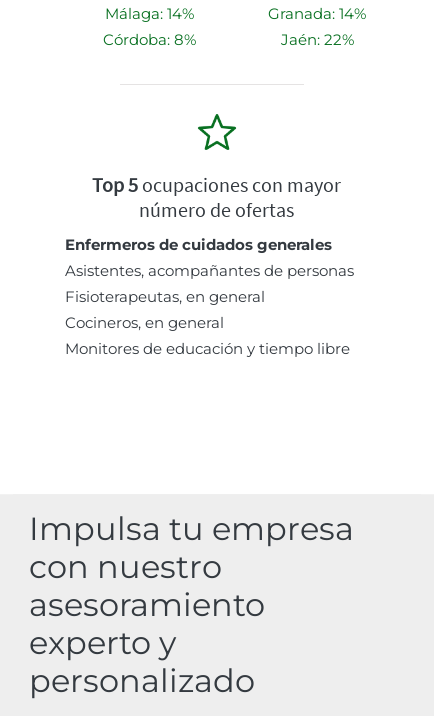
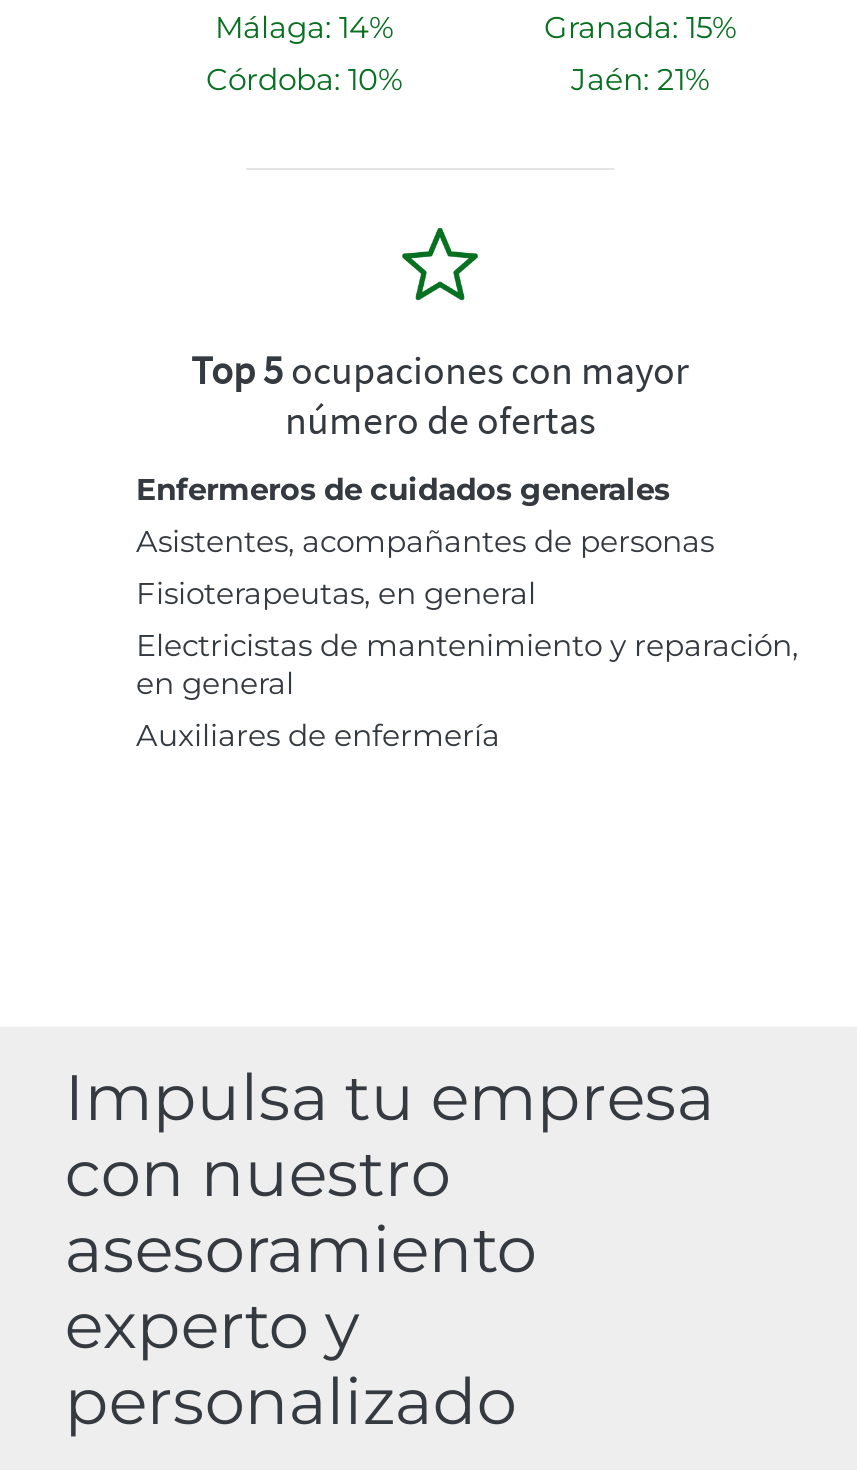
- Granada: 14%
+ Granada: 15%

- Córdoba: 8%
+ Córdoba: 10%

- Jaén: 22%
+ Jaén: 21%

- Cocineros, en general
- Monitores de educación y tiempo libre
+ Electricistas de mantenimiento y reparación,
+ en general
+ Auxiliares de enfermería
